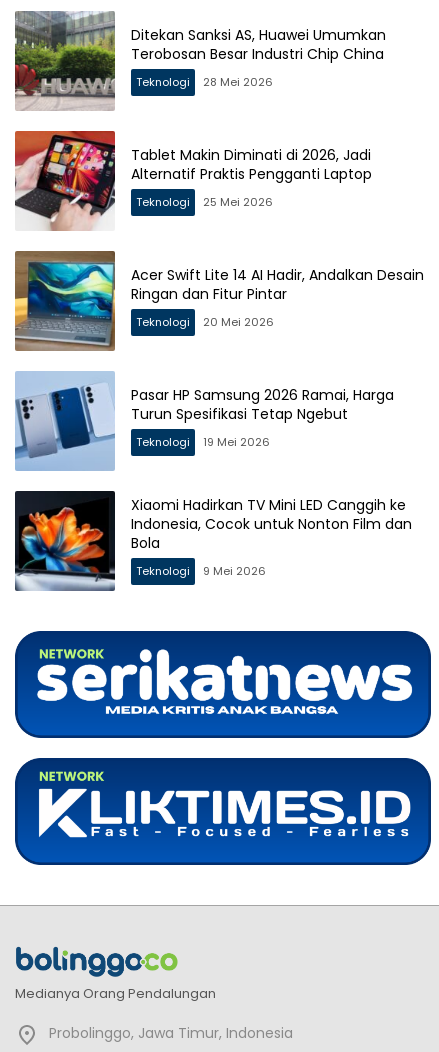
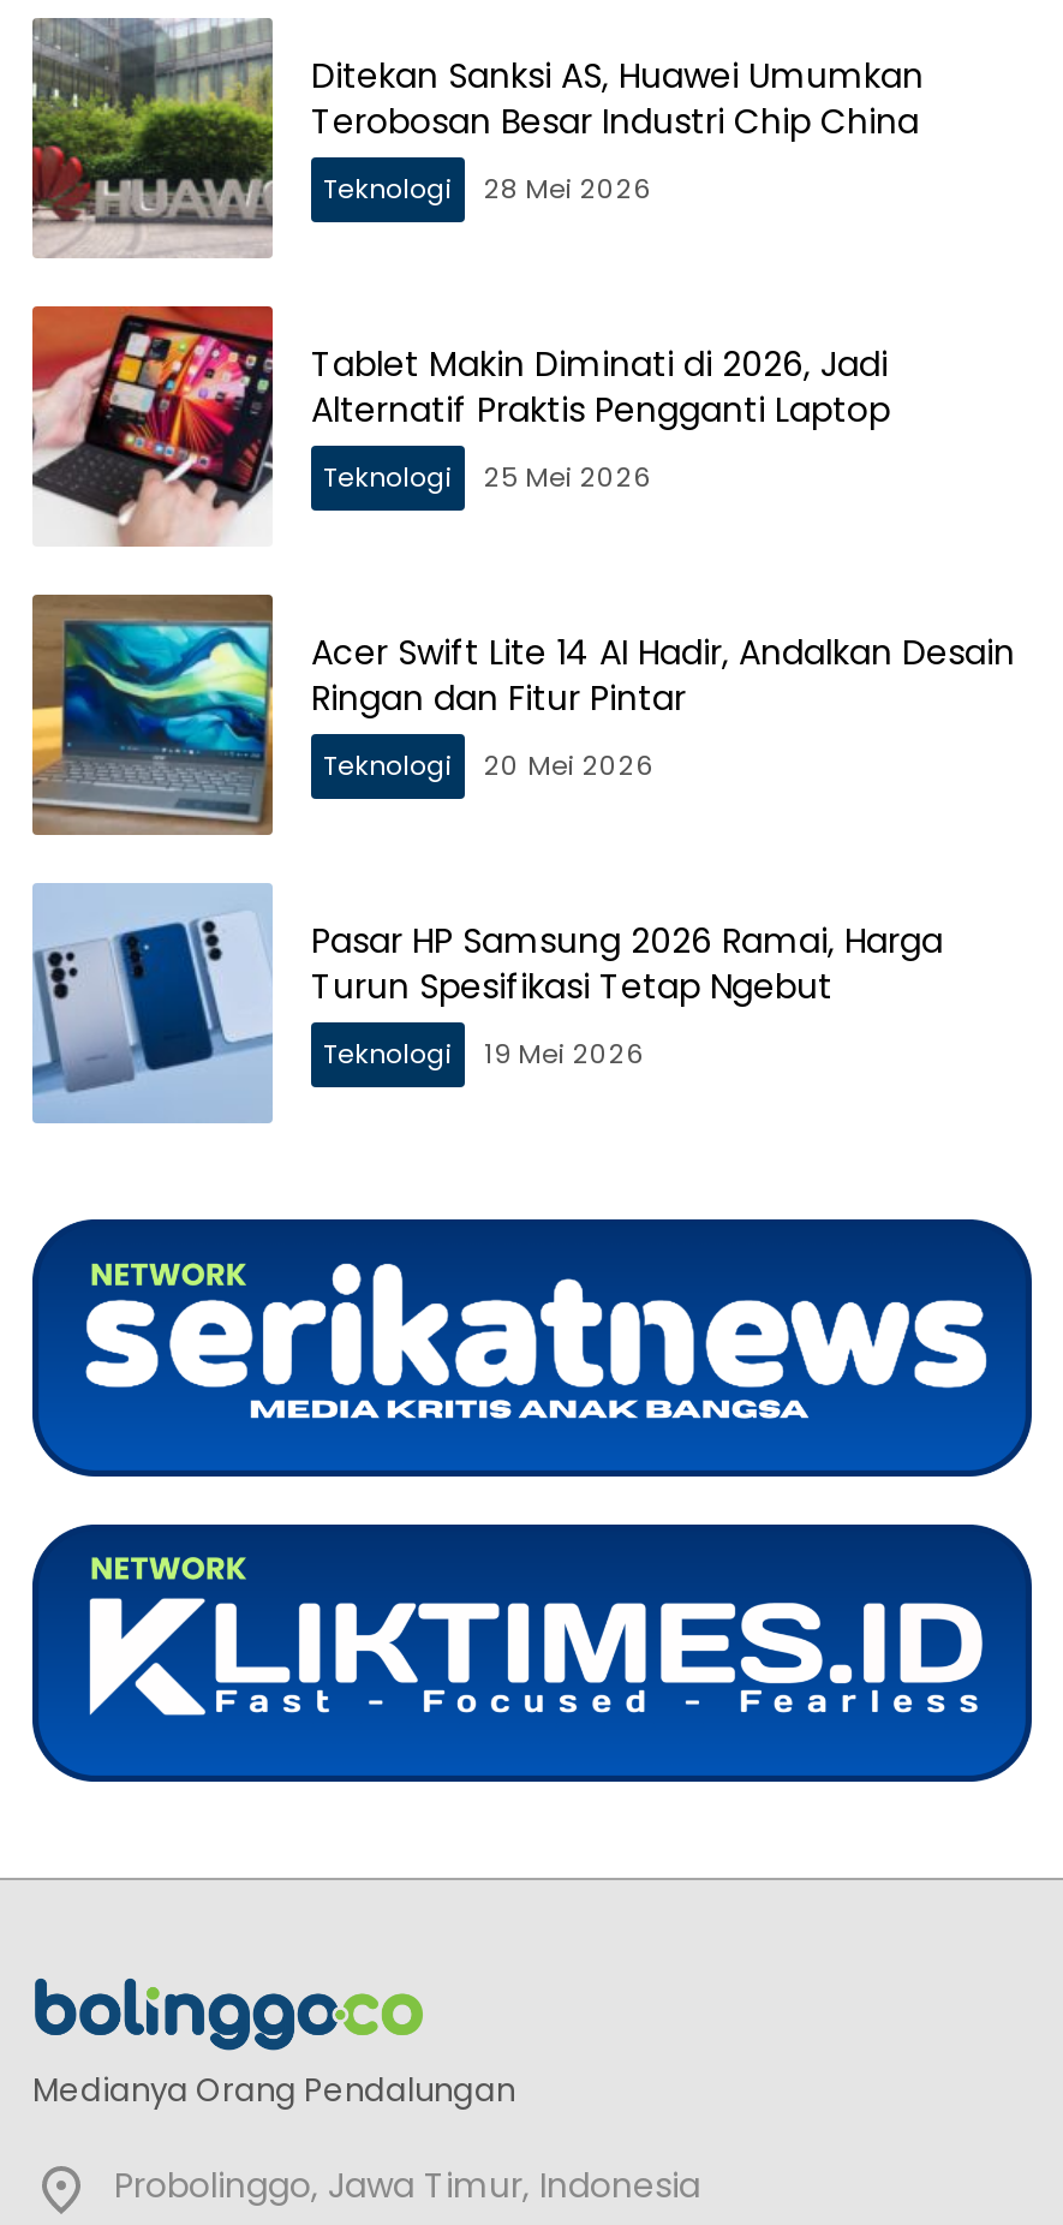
- [image]
- Xiaomi Hadirkan TV Mini LED Canggih ke
- Indonesia, Cocok untuk Nonton Film dan
- Bola
- Teknologi
- 9 Mei 2026
